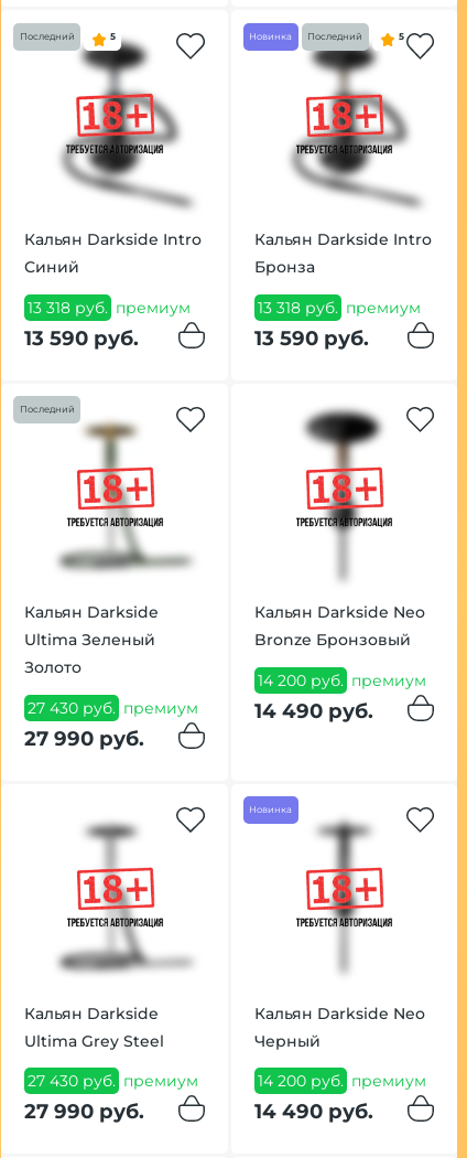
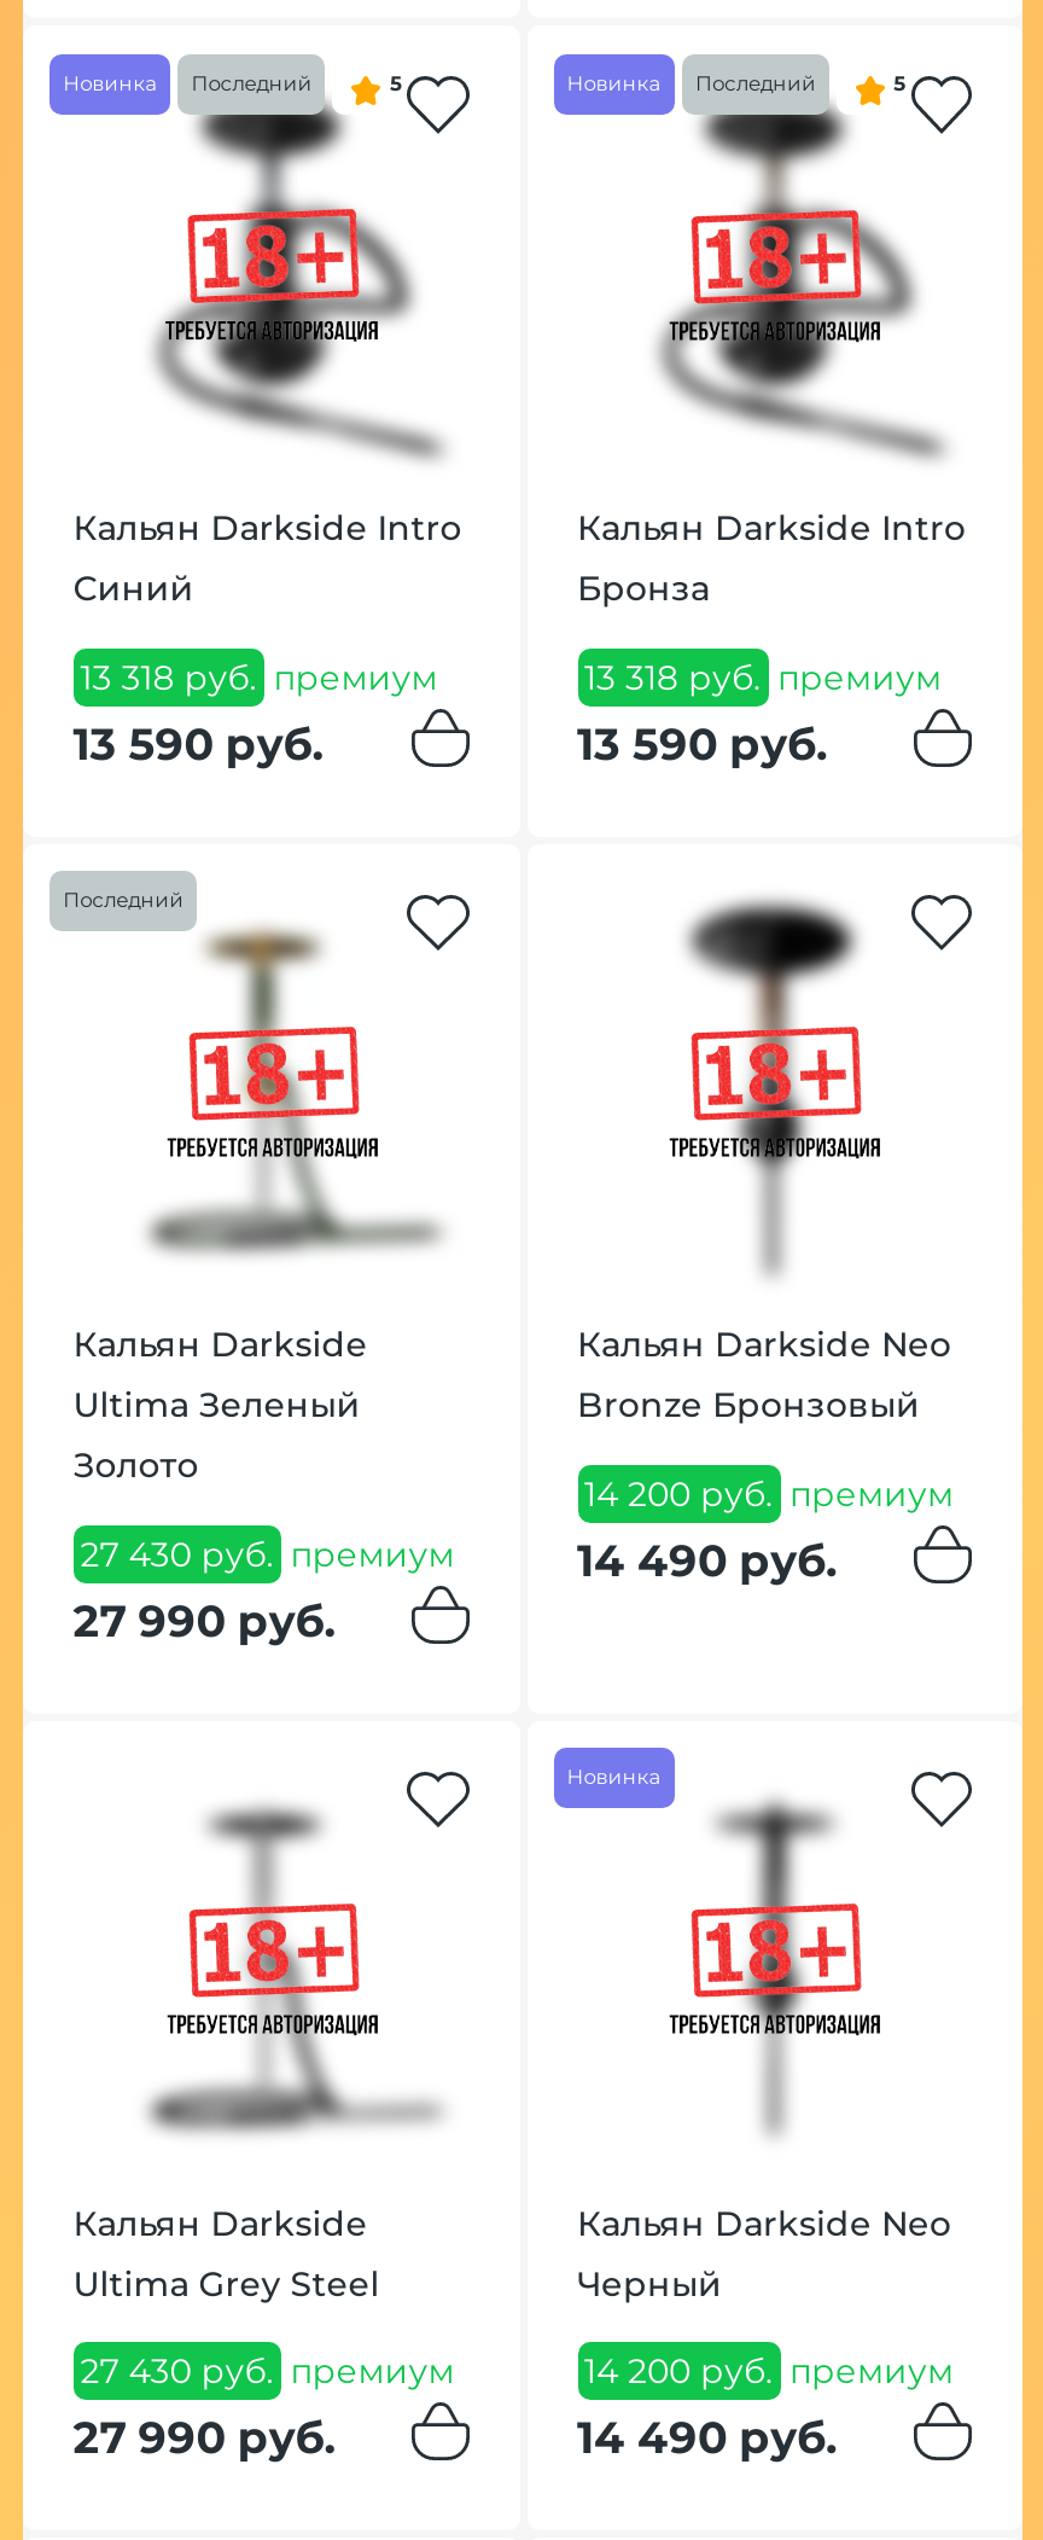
+ Новинка
